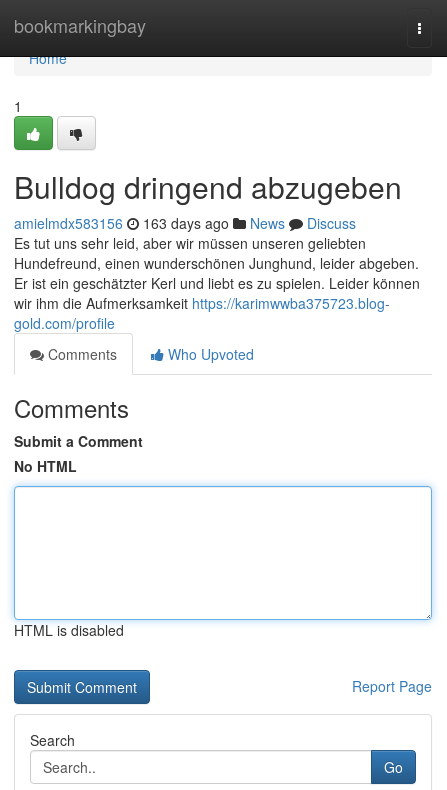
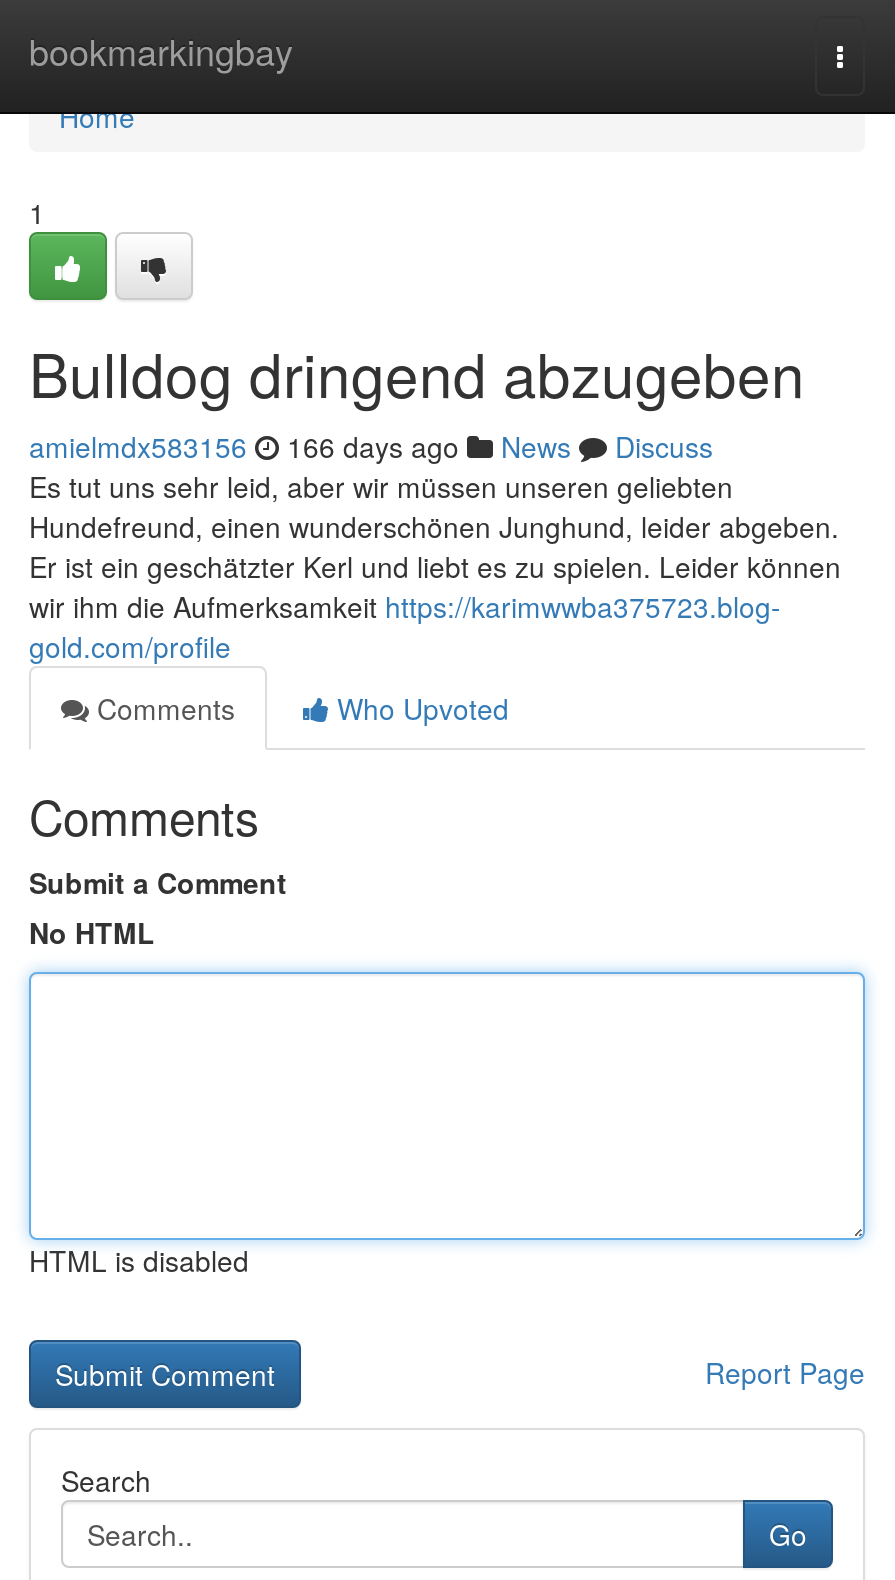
- amielmdx583156 163 days ago News Discuss
+ amielmdx583156 166 days ago News Discuss
